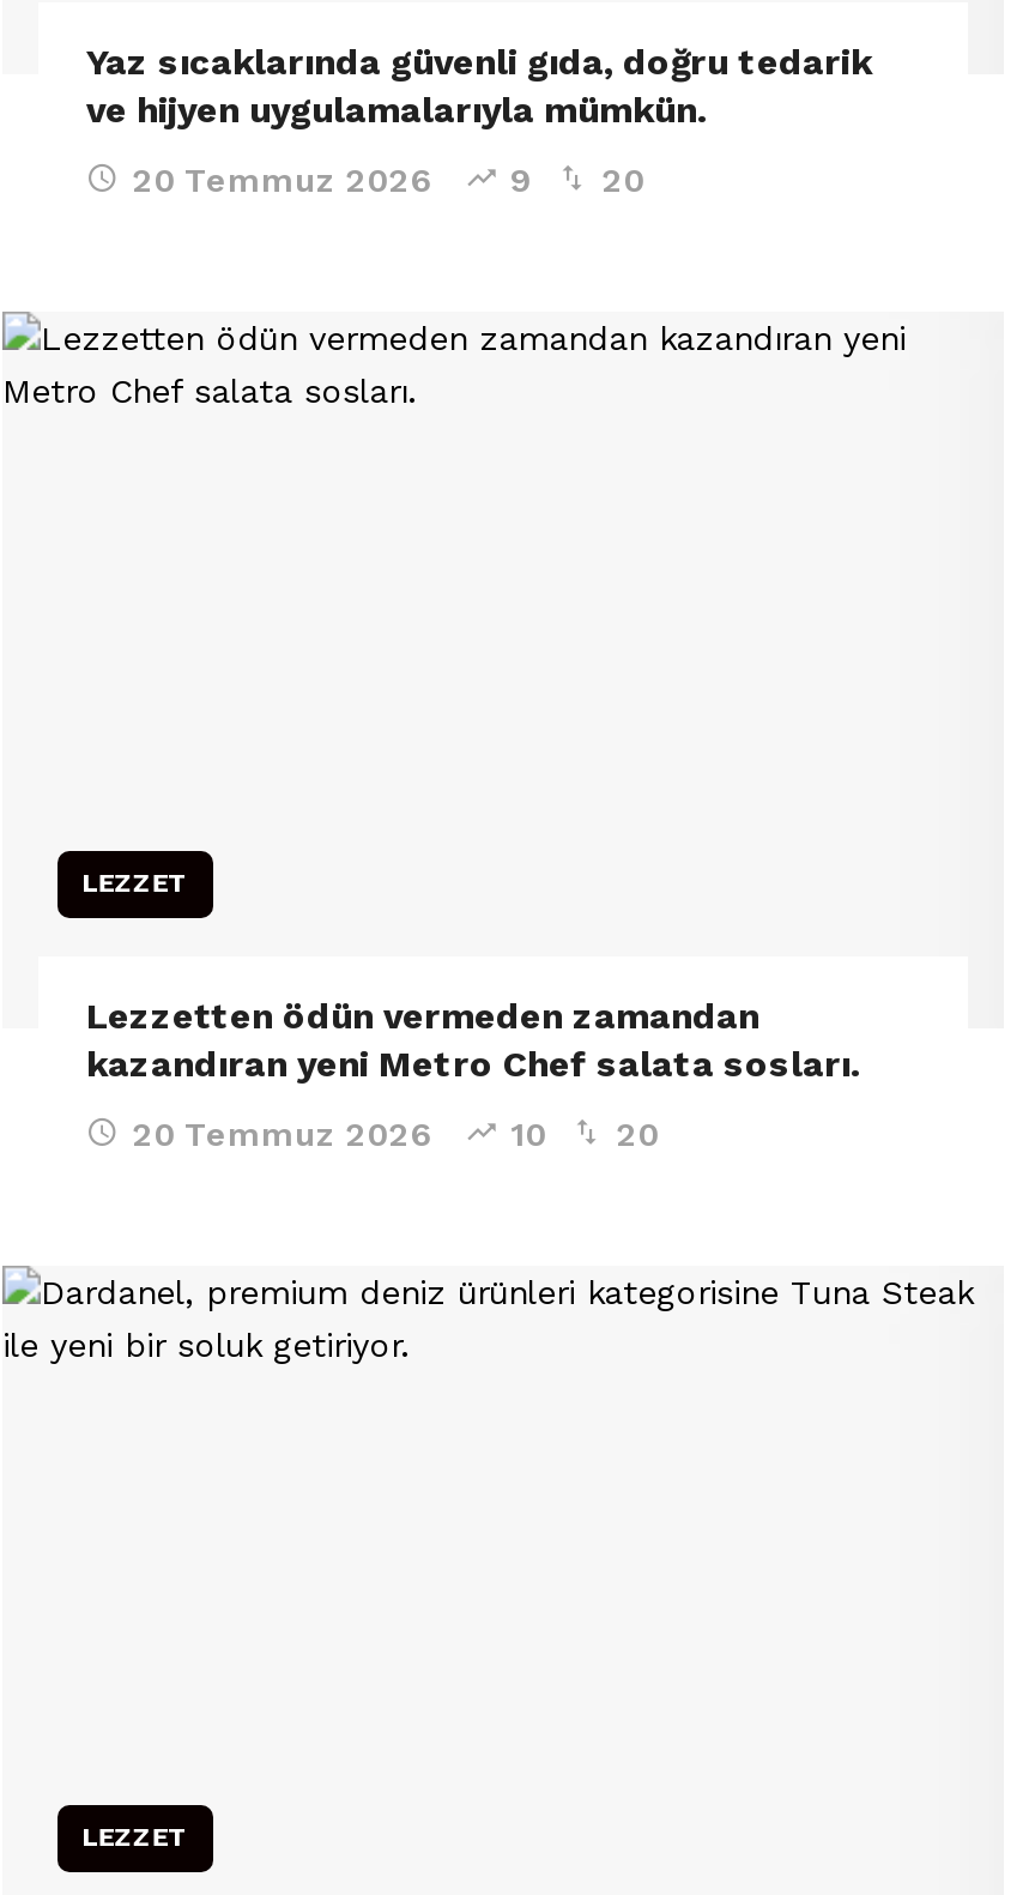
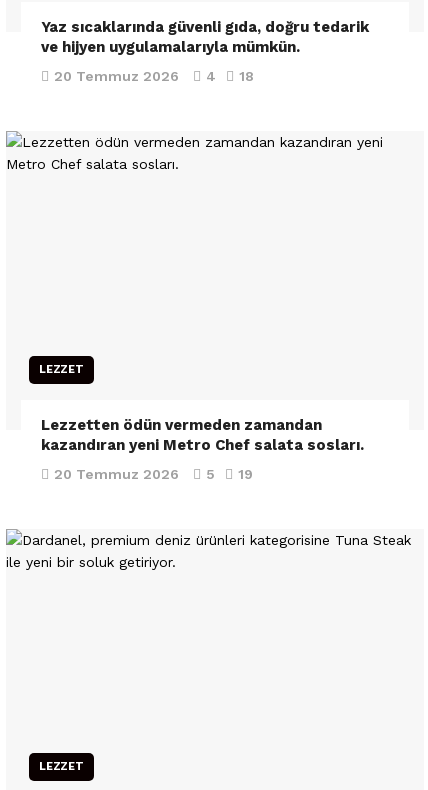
- 9
+ 4

- 20
+ 18

- 10
+ 5

- 20
+ 19
